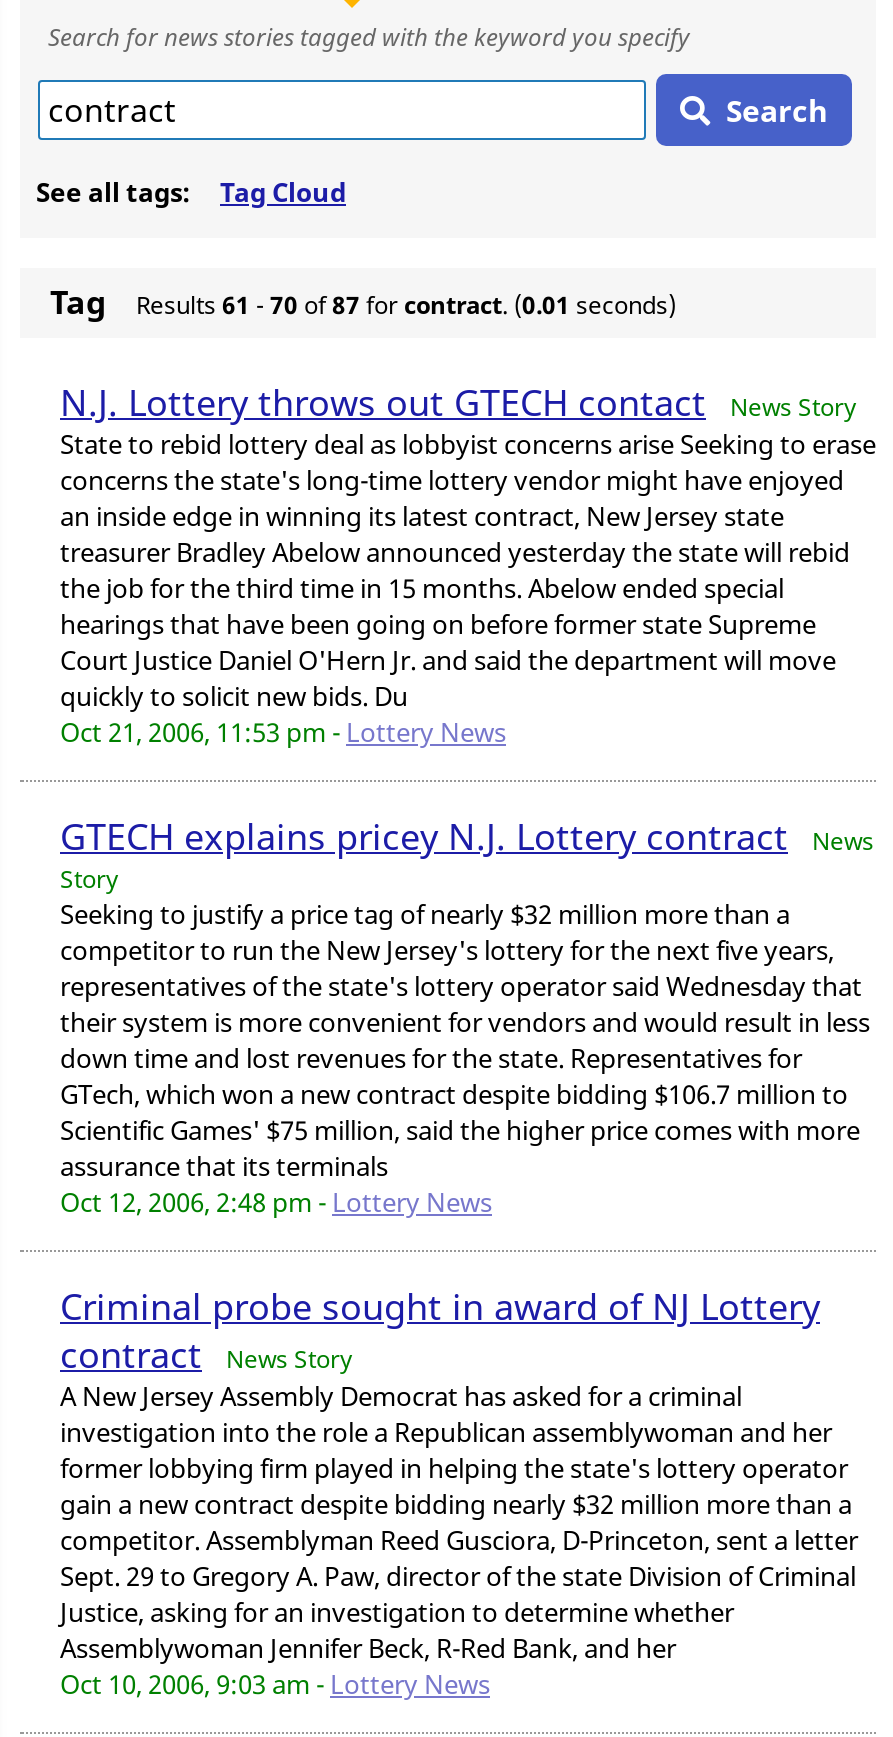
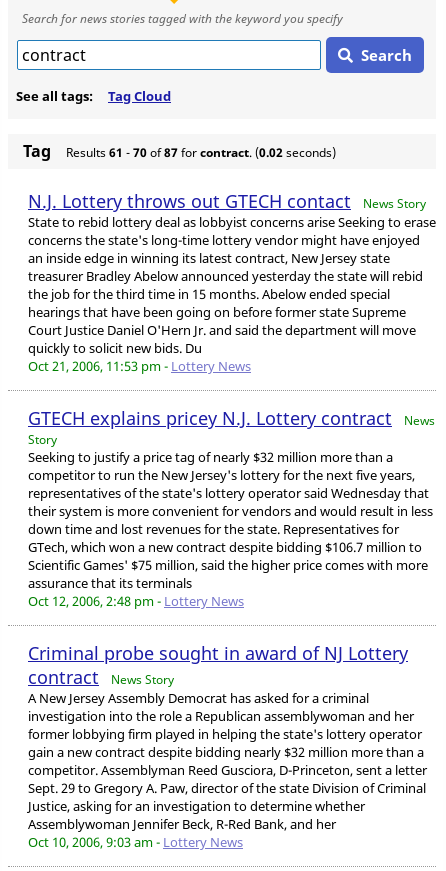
- Results 61 - 70 of 87 for contract. (0.01 seconds)
+ Results 61 - 70 of 87 for contract. (0.02 seconds)
